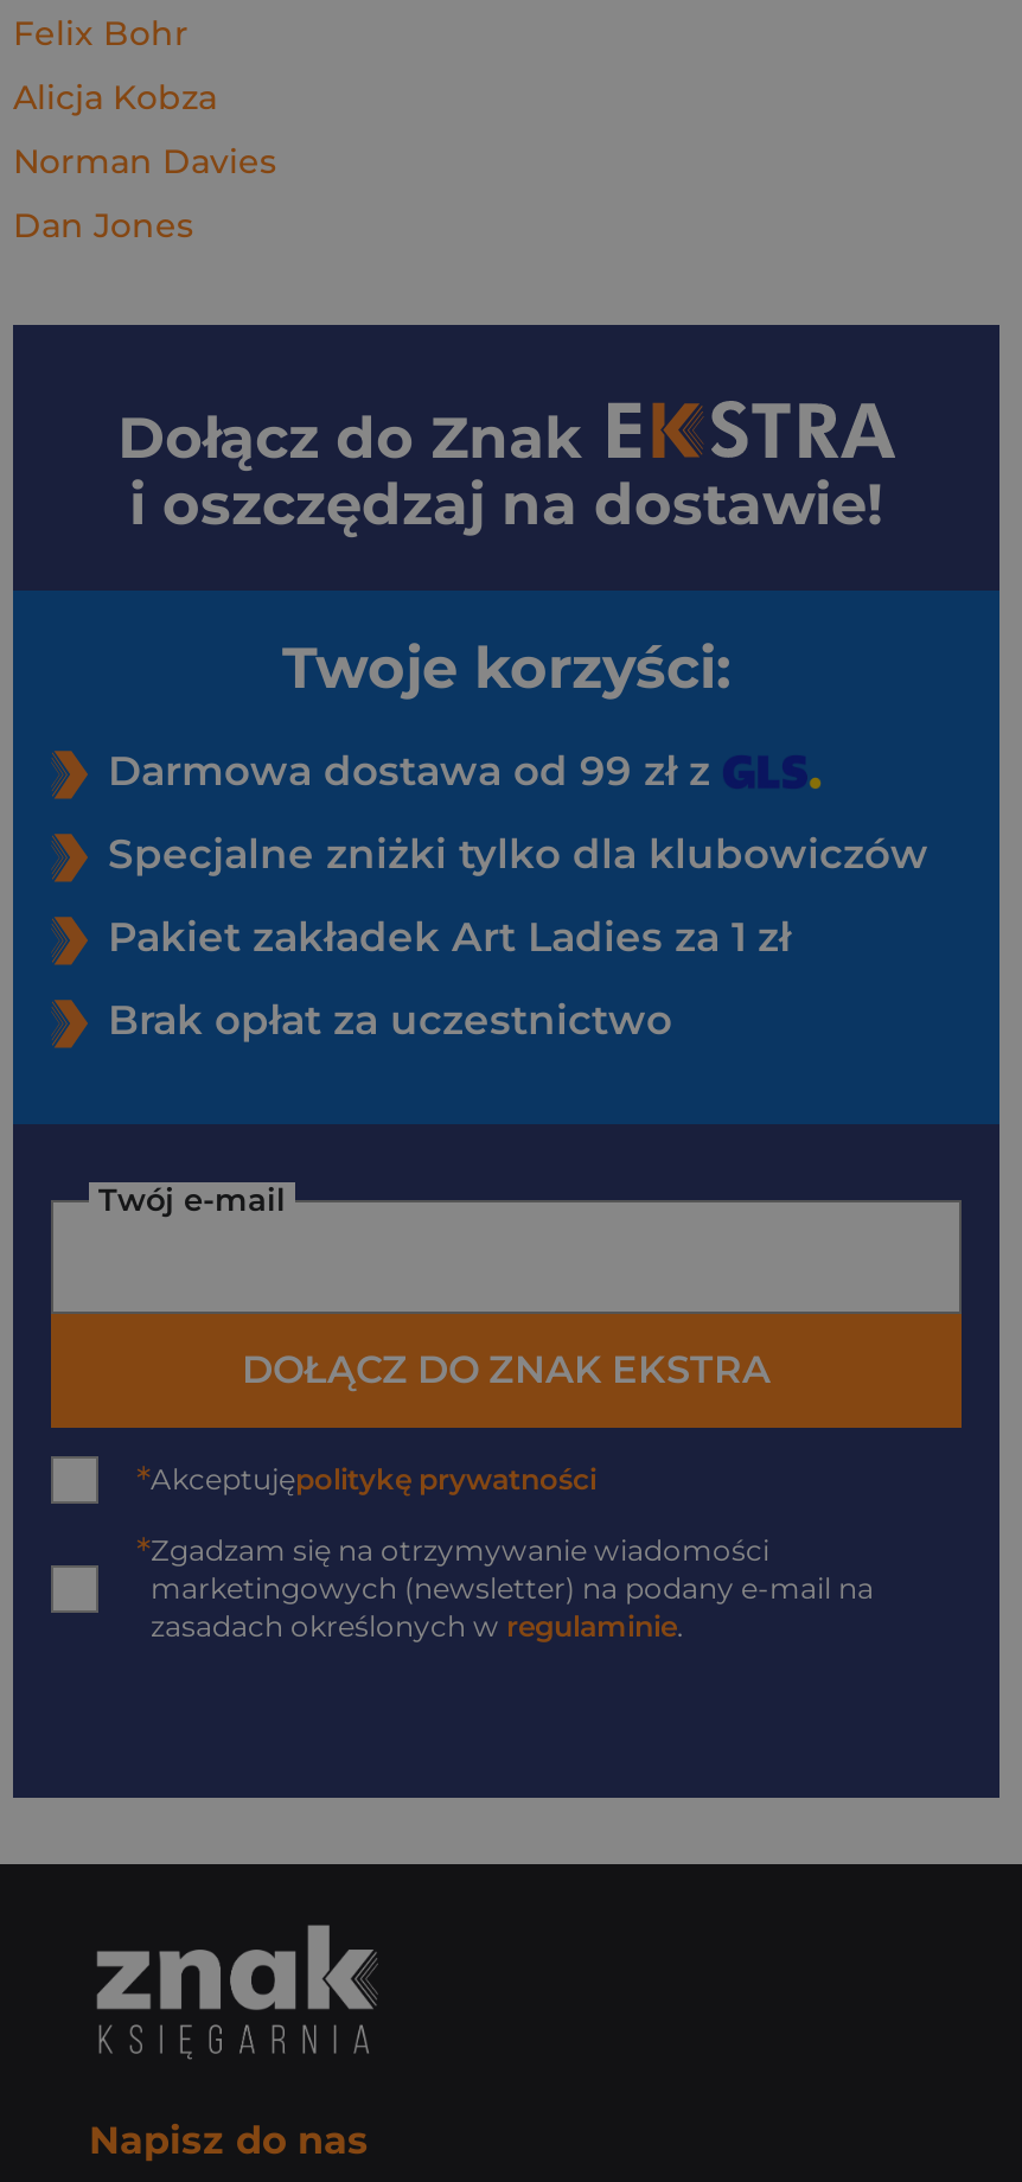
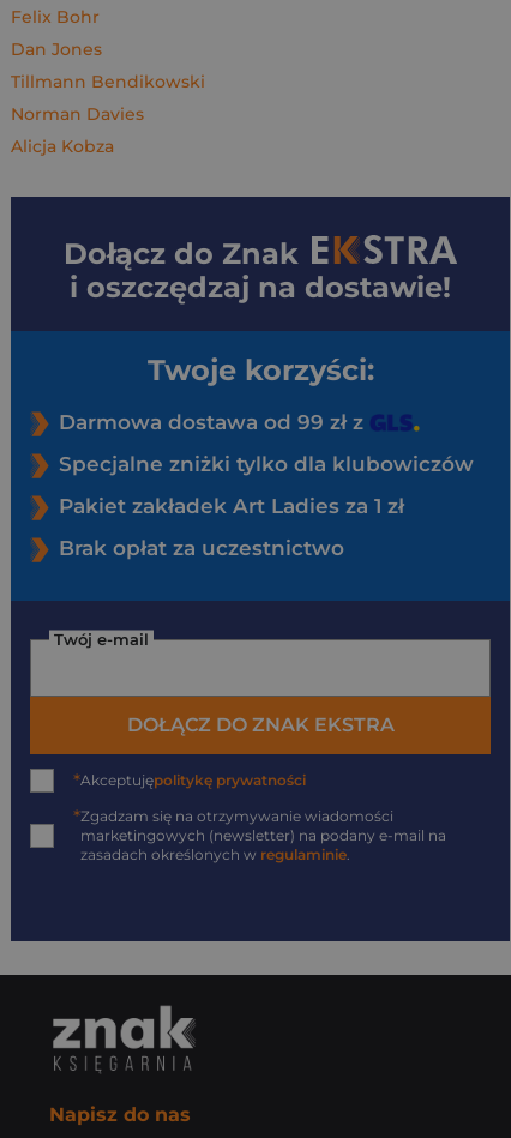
moved down: Norman Davies | Alicja Kobza

moved up: Dan Jones

+ Tillmann Bendikowski
